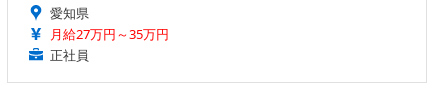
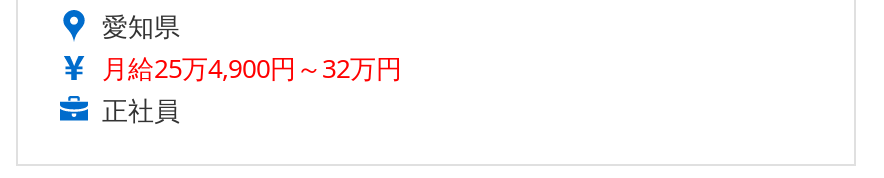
- 月給27万円～35万円
+ 月給25万4,900円～32万円
